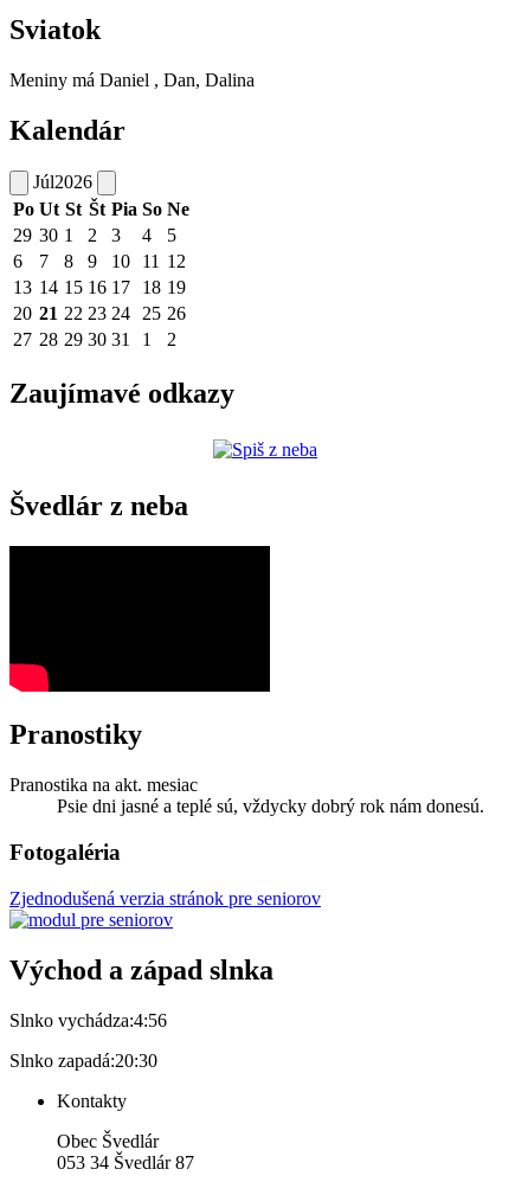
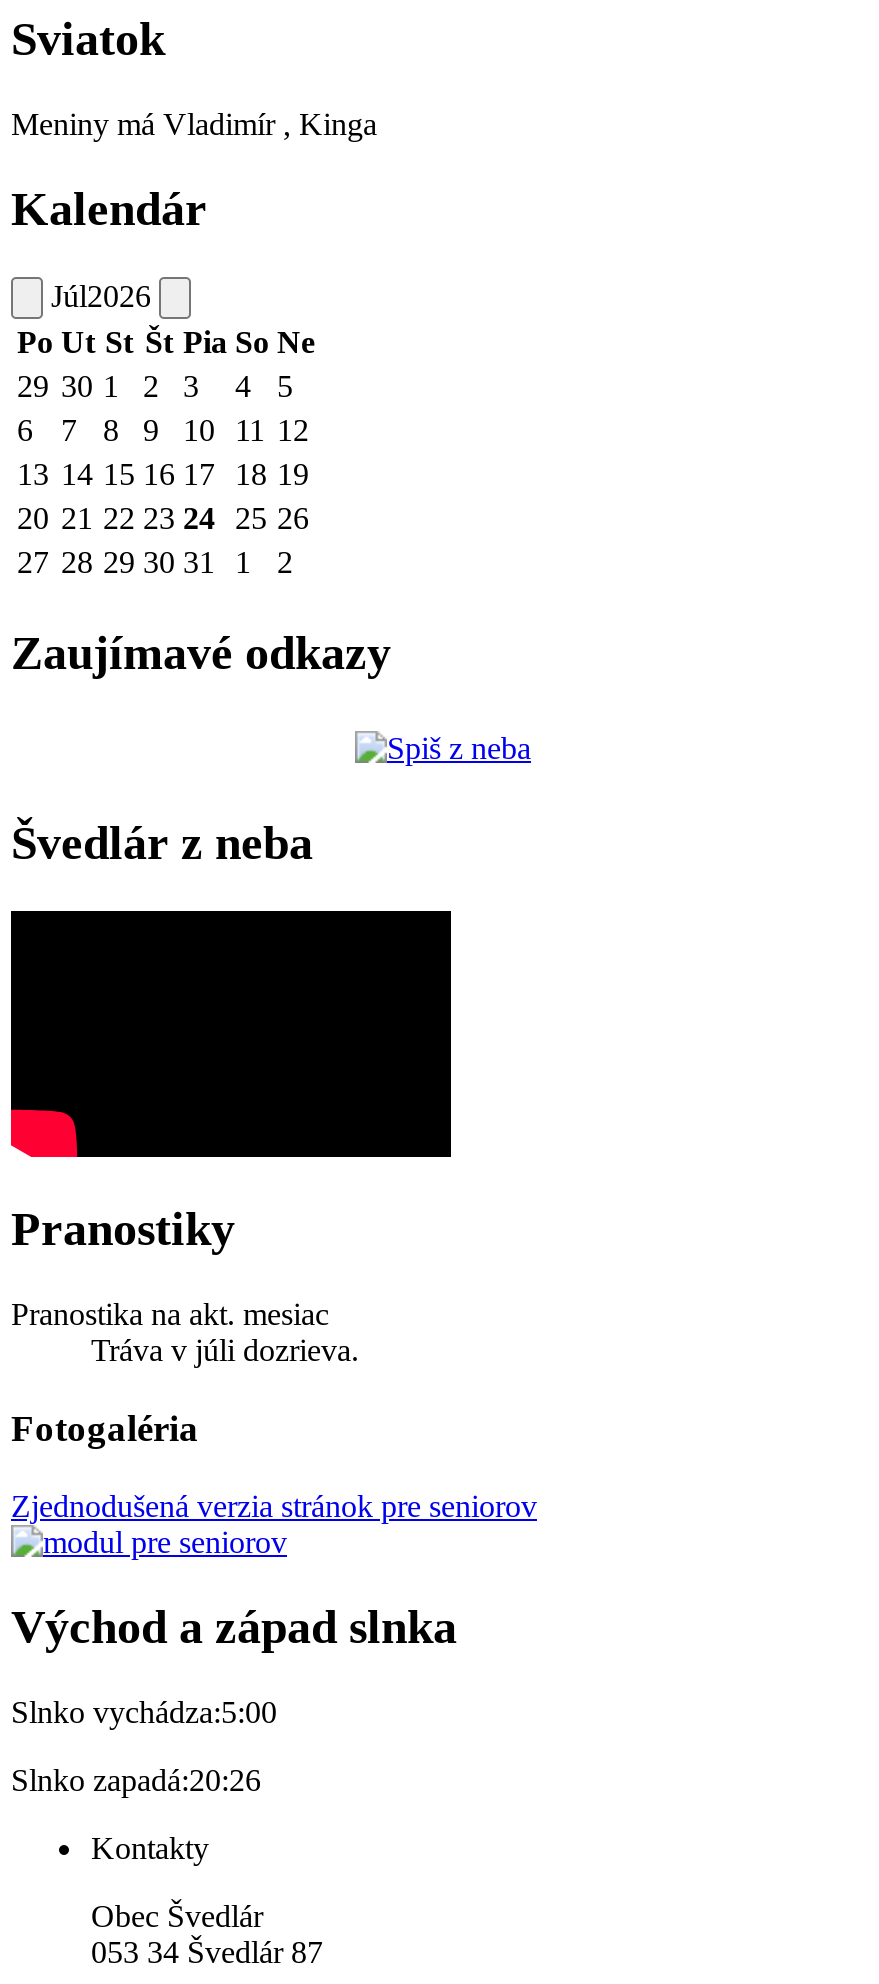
- Meniny má Daniel , Dan, Dalina
+ Meniny má Vladimír , Kinga

- Psie dni jasné a teplé sú, vždycky dobrý rok nám donesú.
+ Tráva v júli dozrieva.

- Slnko vychádza:4:56
+ Slnko vychádza:5:00

- Slnko zapadá:20:30
+ Slnko zapadá:20:26
